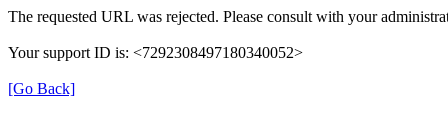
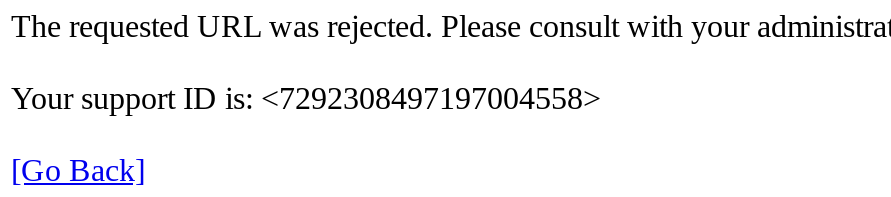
- Your support ID is: <7292308497180340052>
+ Your support ID is: <7292308497197004558>
